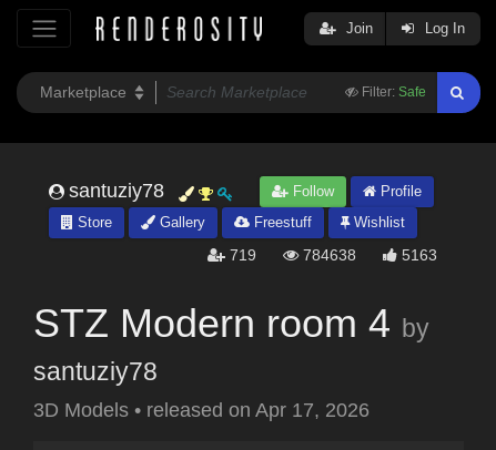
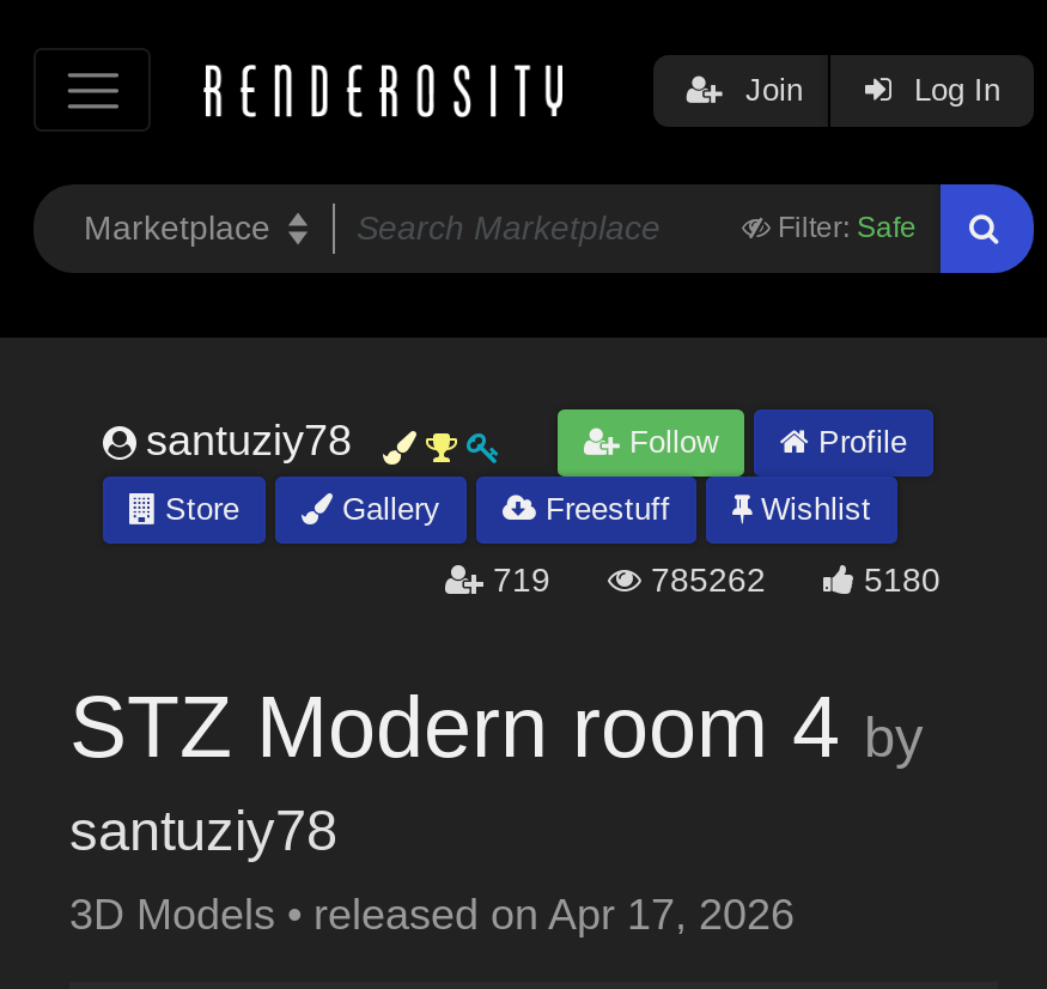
- 784638
+ 785262

- 5163
+ 5180
